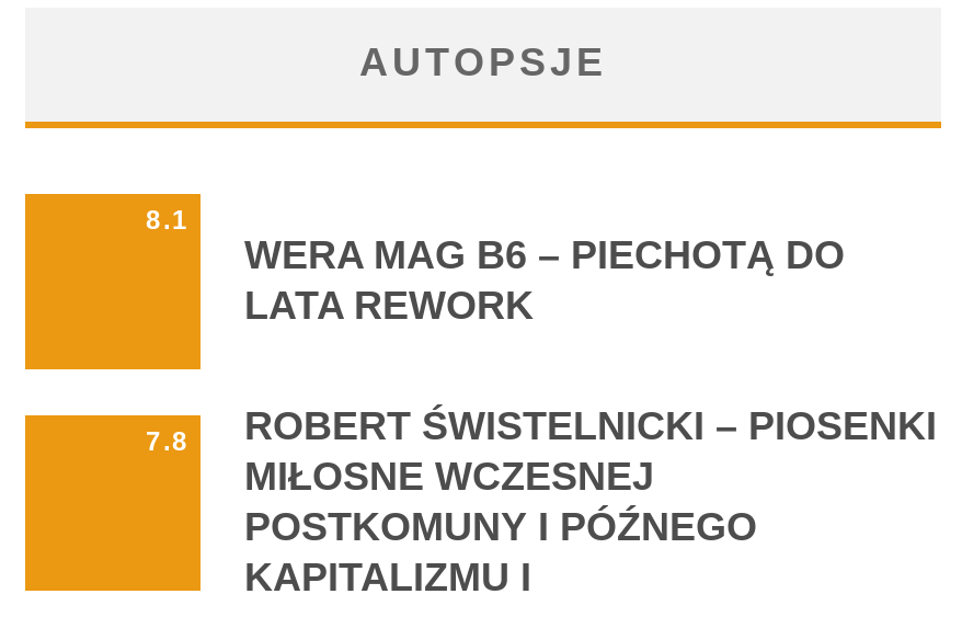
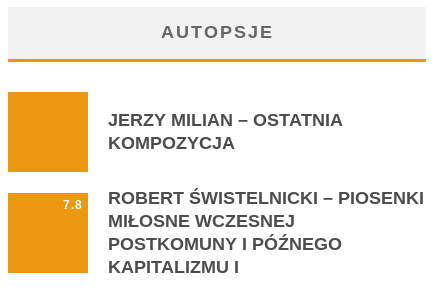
- 8.1
- WERA MAG B6 – PIECHOTĄ DO
- LATA REWORK
+ JERZY MILIAN – OSTATNIA
+ KOMPOZYCJA
